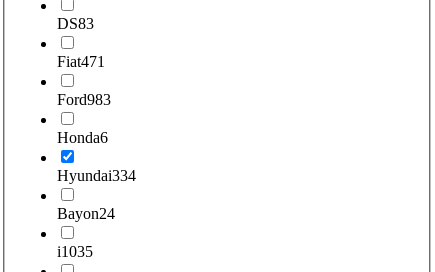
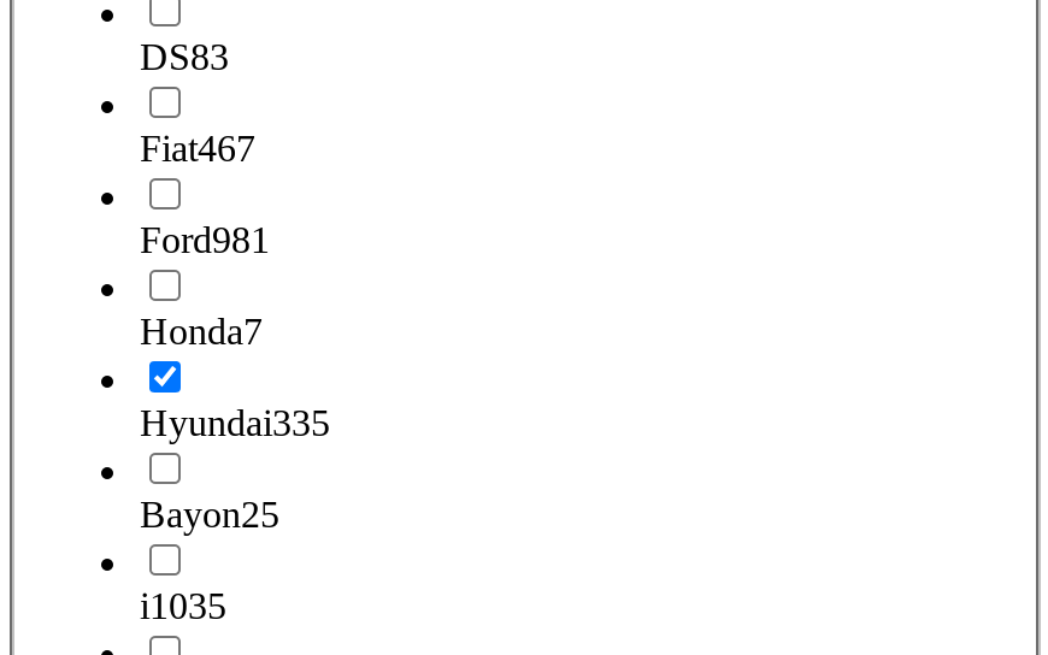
- Fiat471
+ Fiat467

- Ford983
+ Ford981

- Honda6
+ Honda7

- Hyundai334
+ Hyundai335

- Bayon24
+ Bayon25
